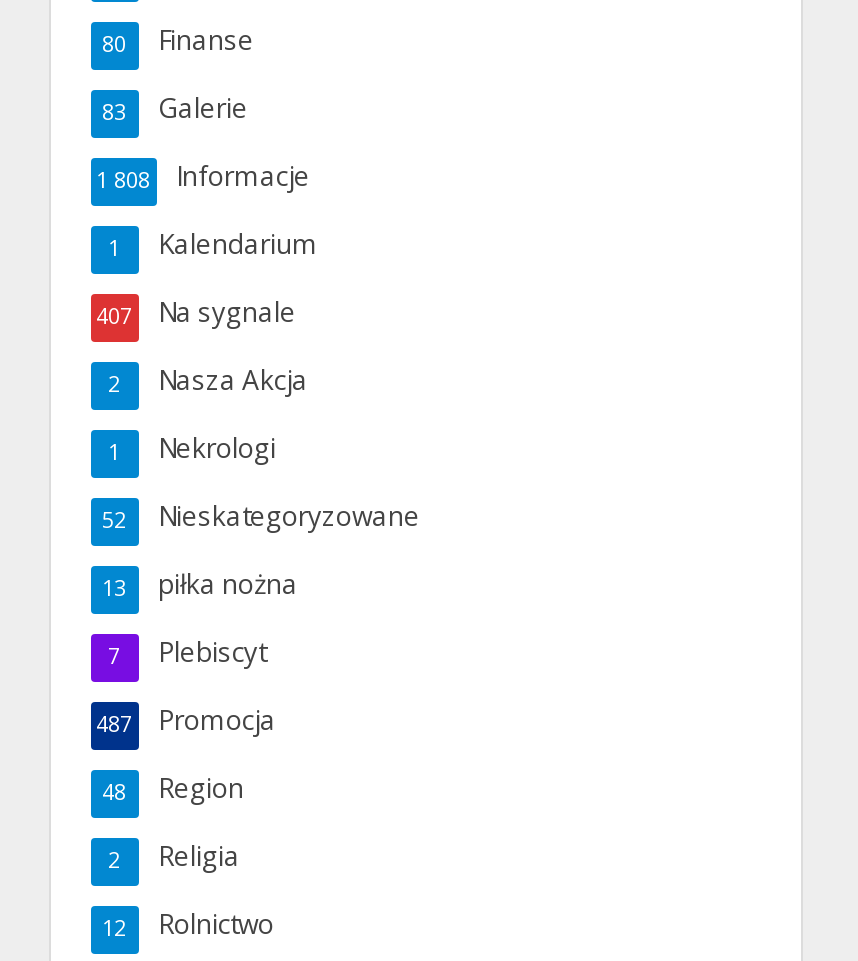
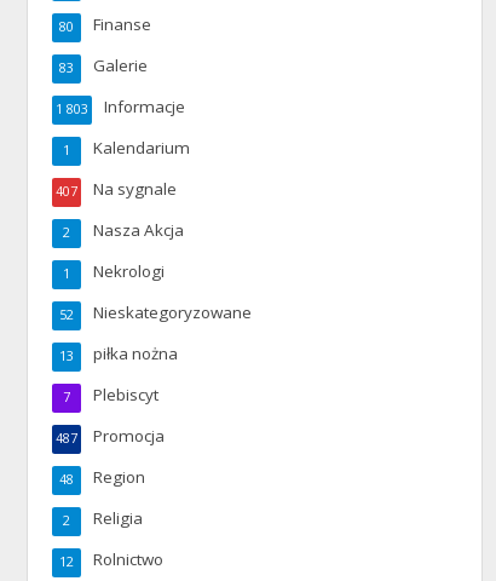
- 1 808 Informacje
+ 1 803 Informacje
